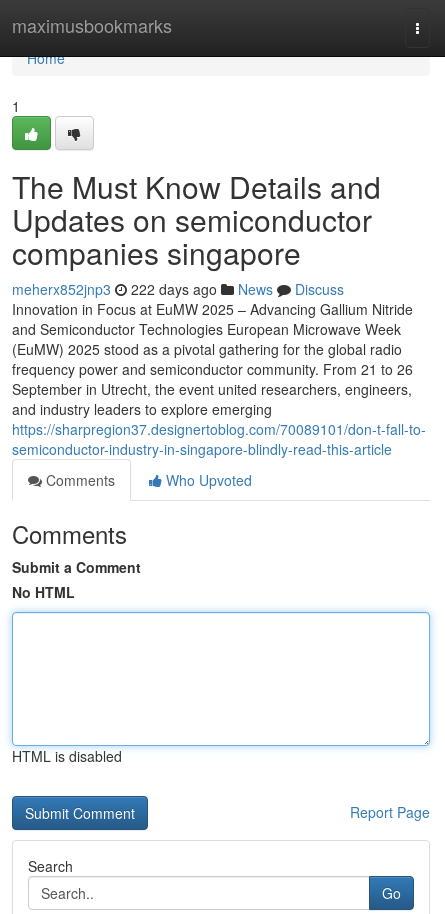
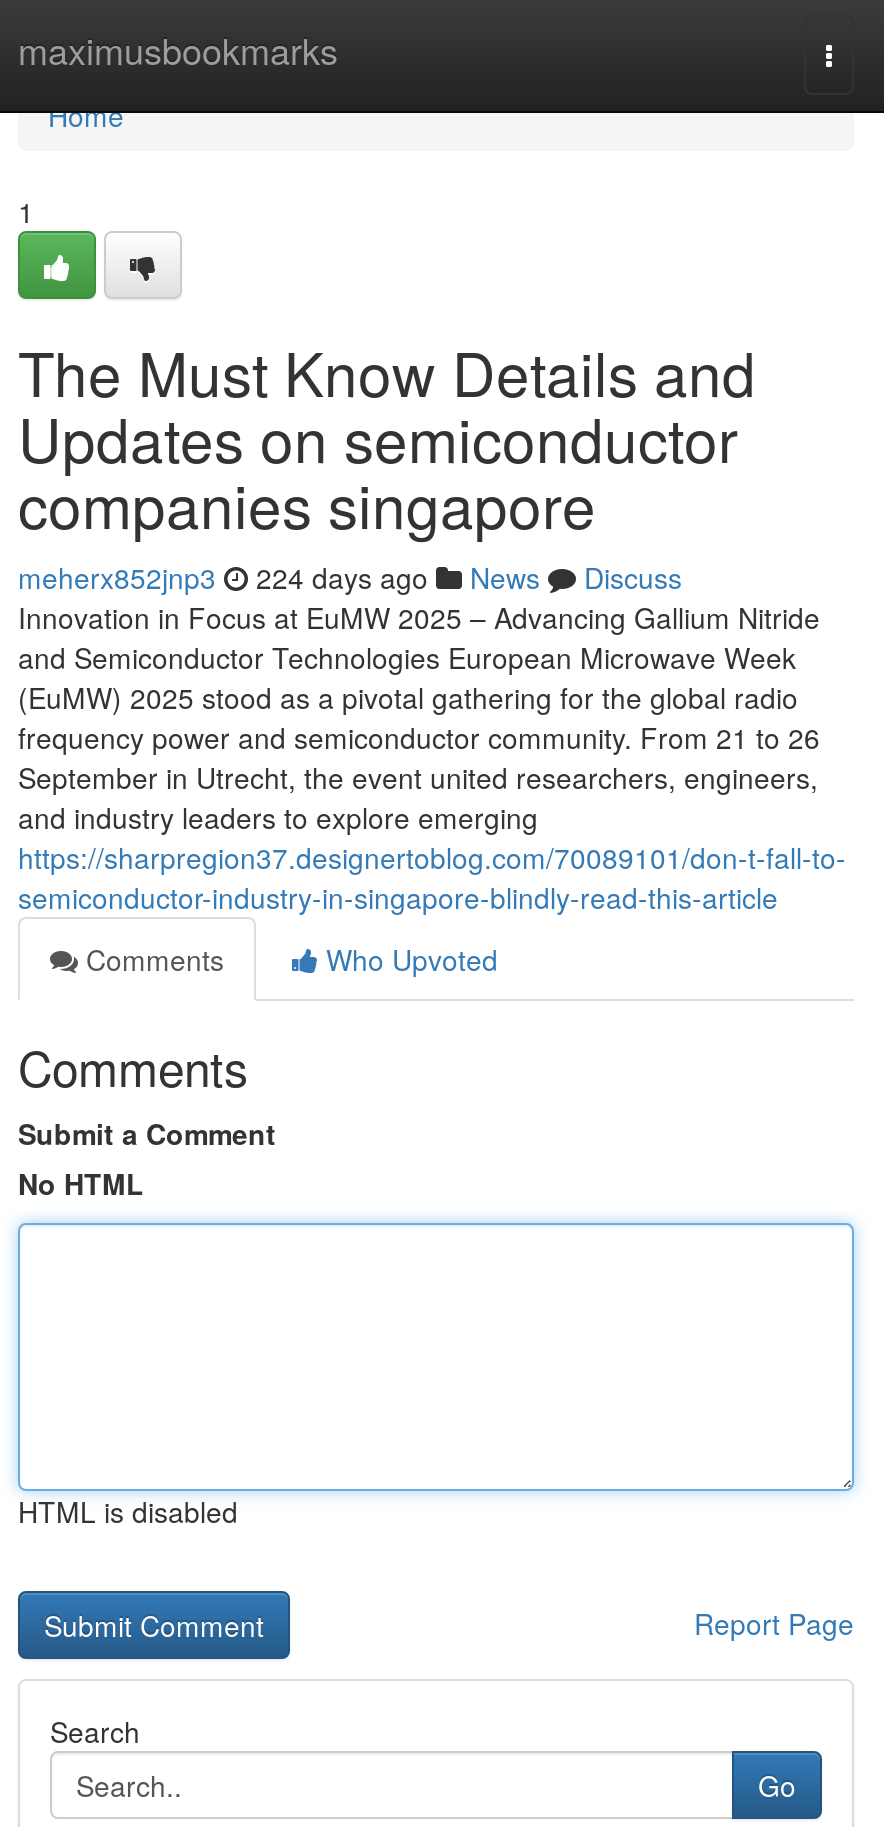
- meherx852jnp3 222 days ago News Discuss
+ meherx852jnp3 224 days ago News Discuss
